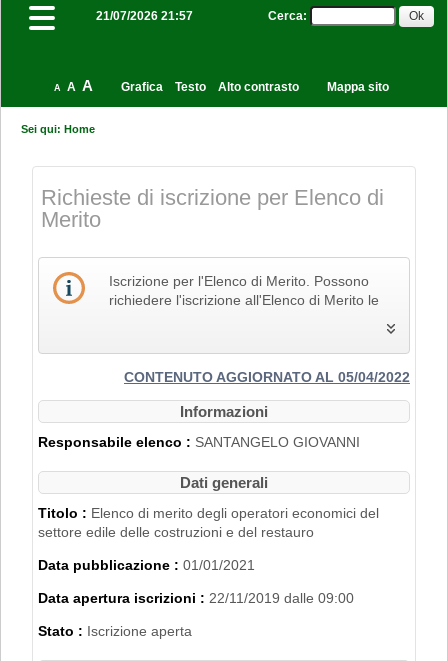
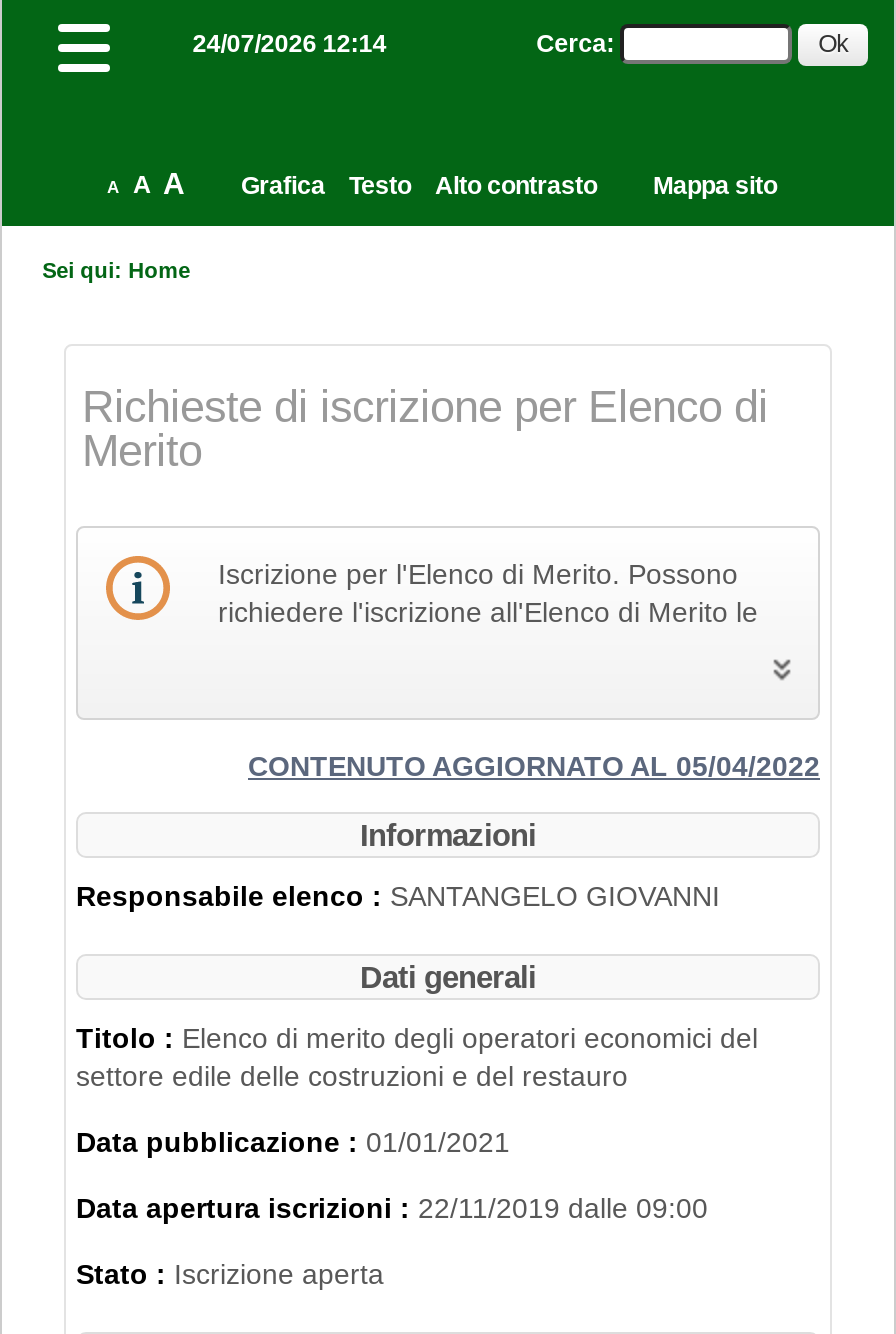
- 21/07/2026 21:57
+ 24/07/2026 12:14
